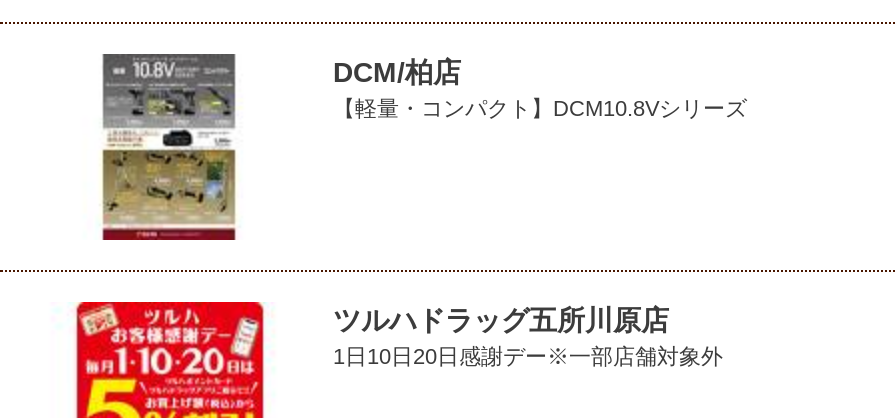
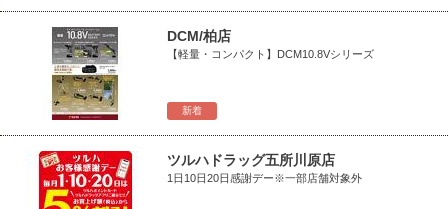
+ 新着
